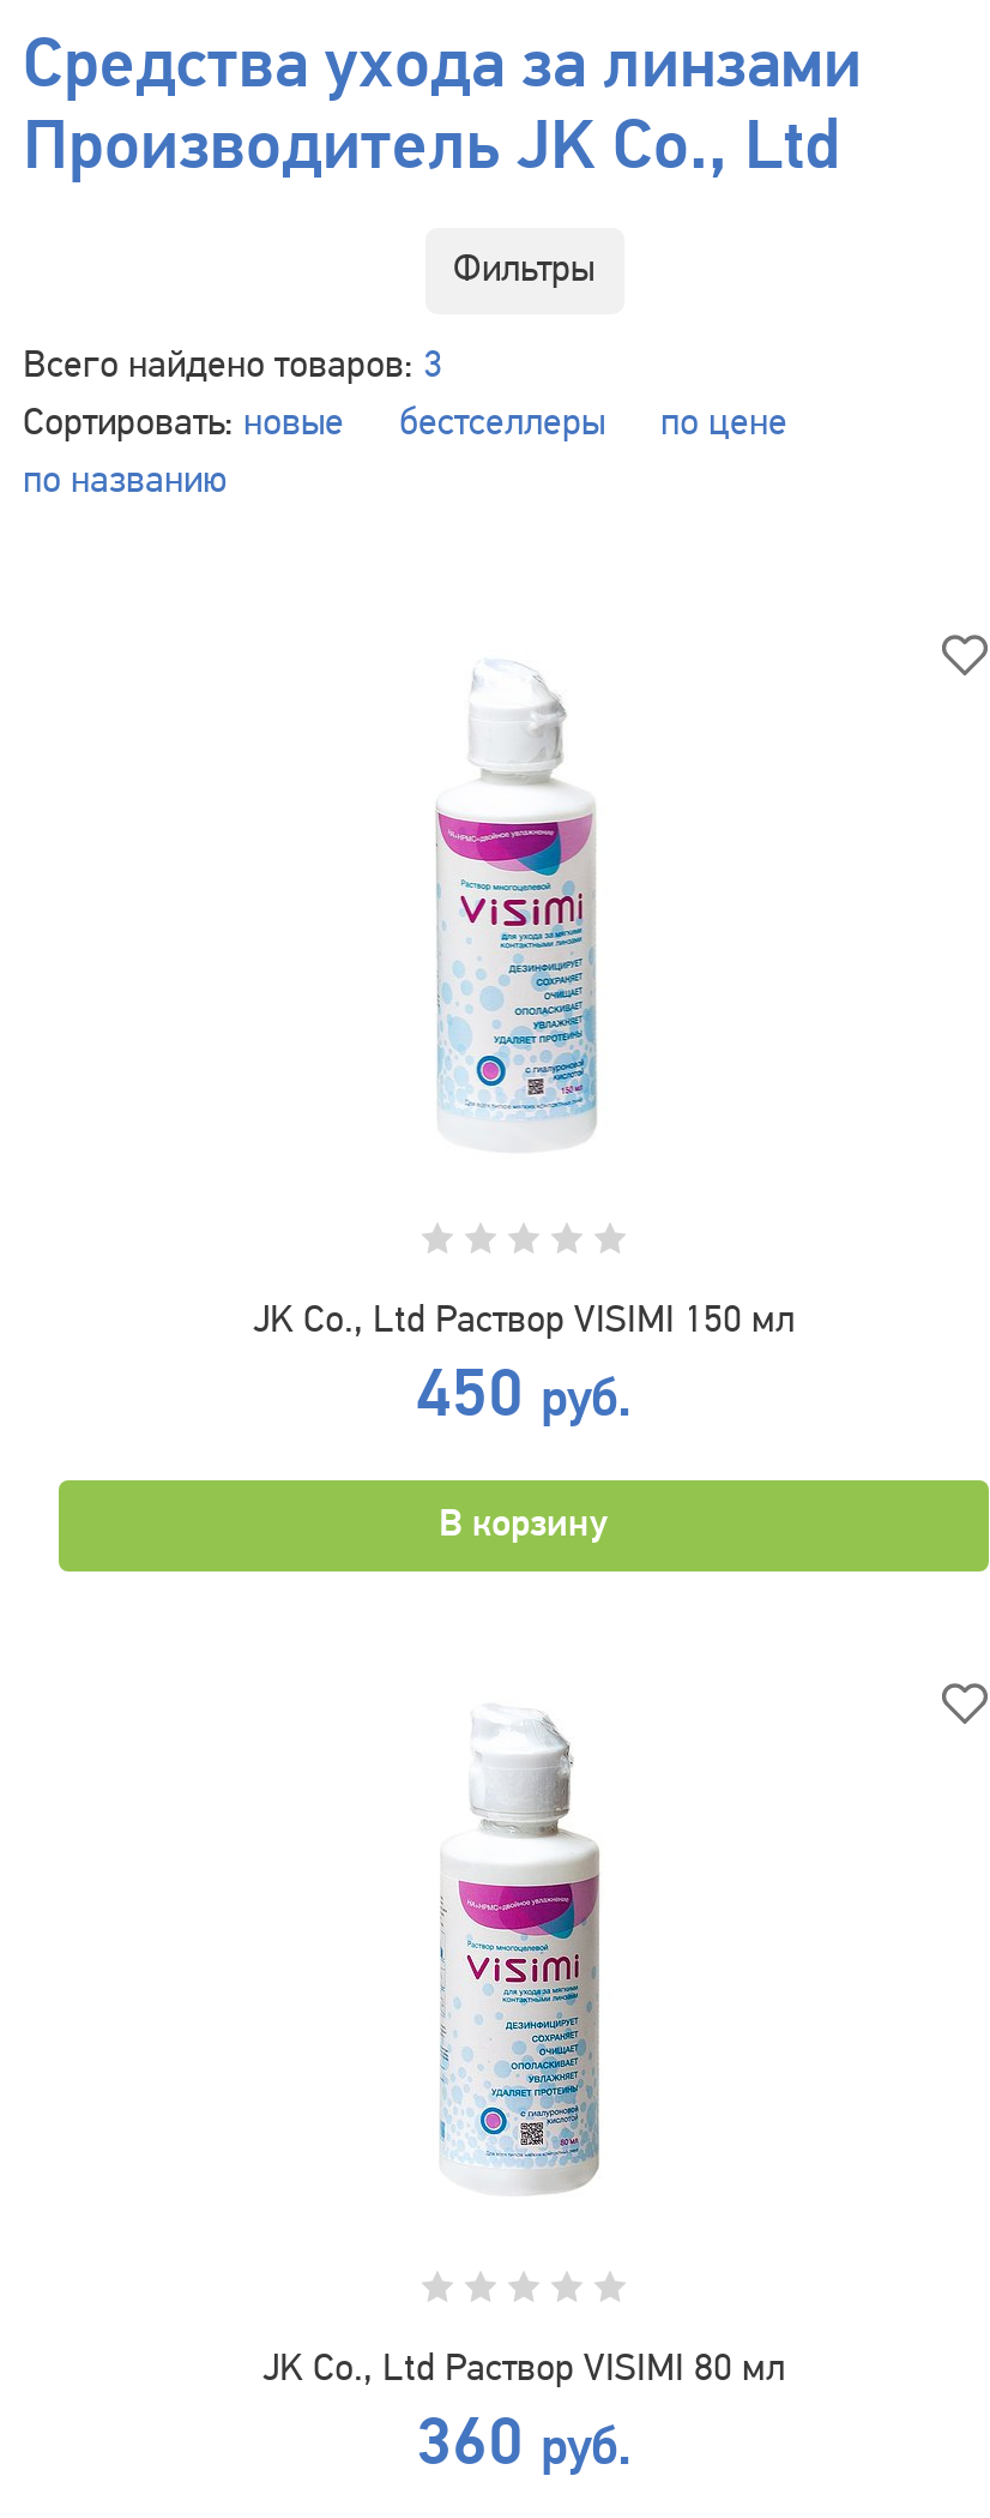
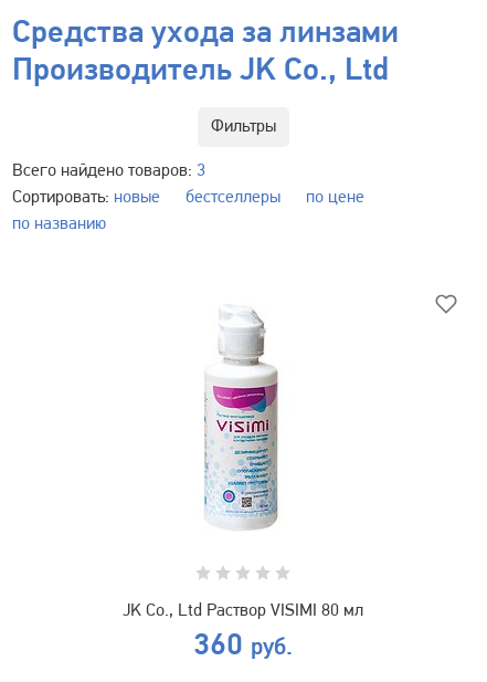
- [image]

- JK Co., Ltd Раствор VISIMI 150 мл
- 450 руб.
- В корзину
